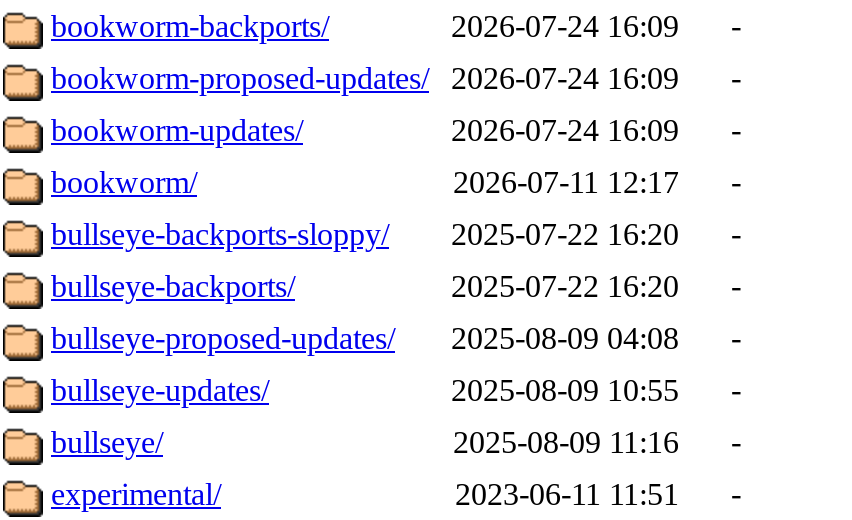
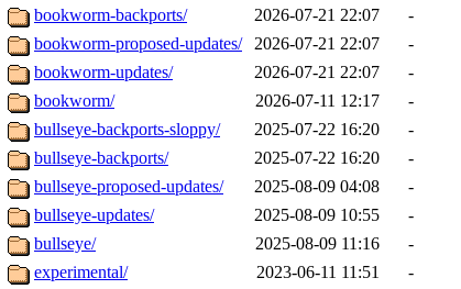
- 2026-07-24 16:09
+ 2026-07-21 22:07

- 2026-07-24 16:09
+ 2026-07-21 22:07

- 2026-07-24 16:09
+ 2026-07-21 22:07
